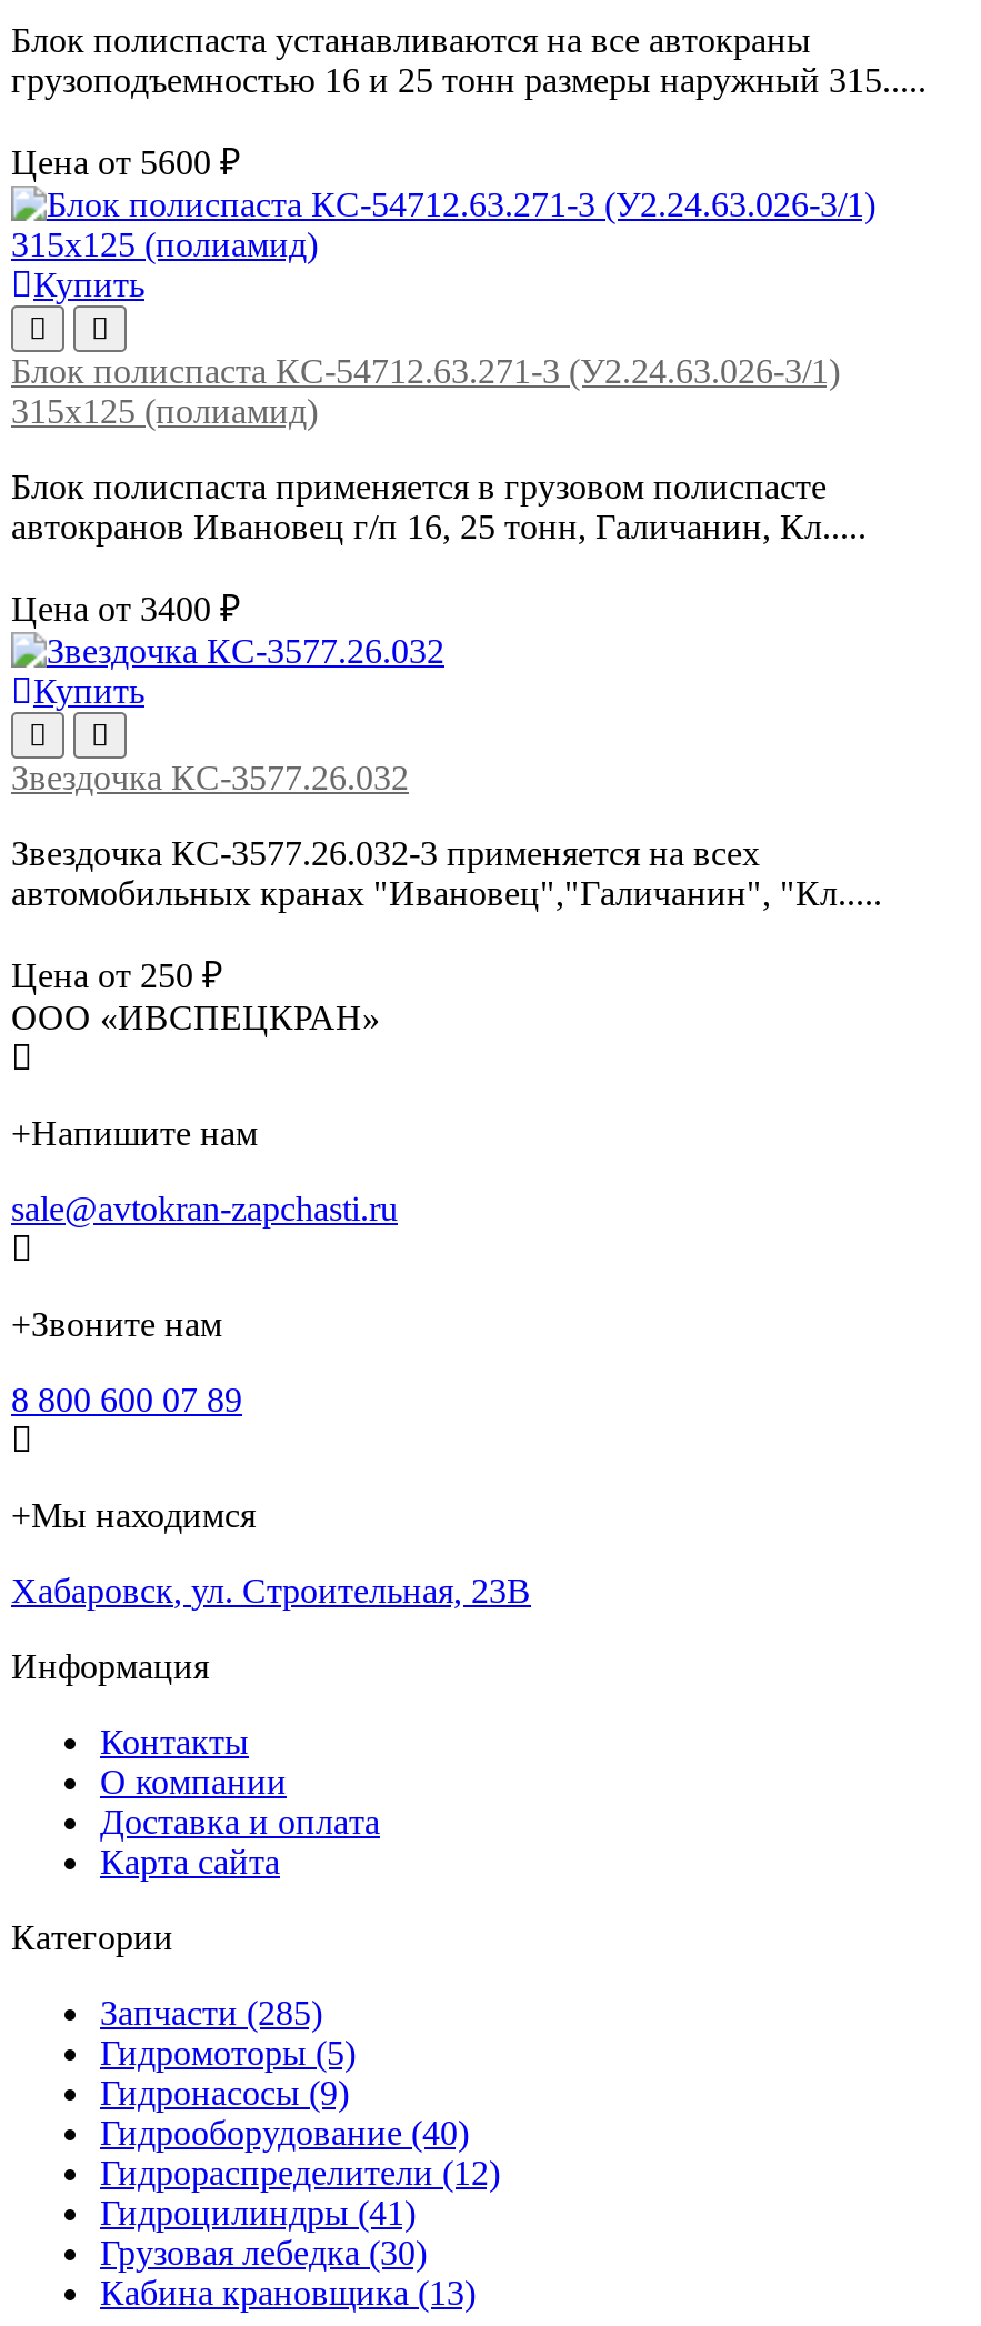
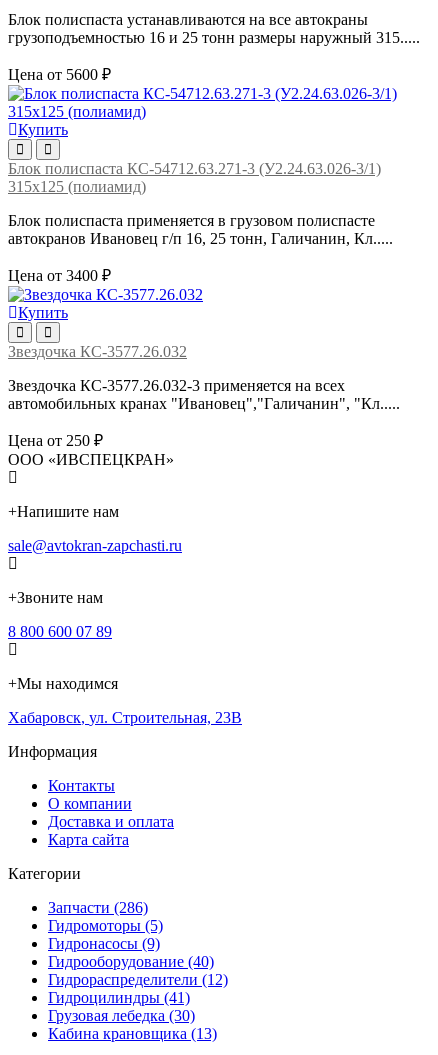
- Запчасти (285)
+ Запчасти (286)
